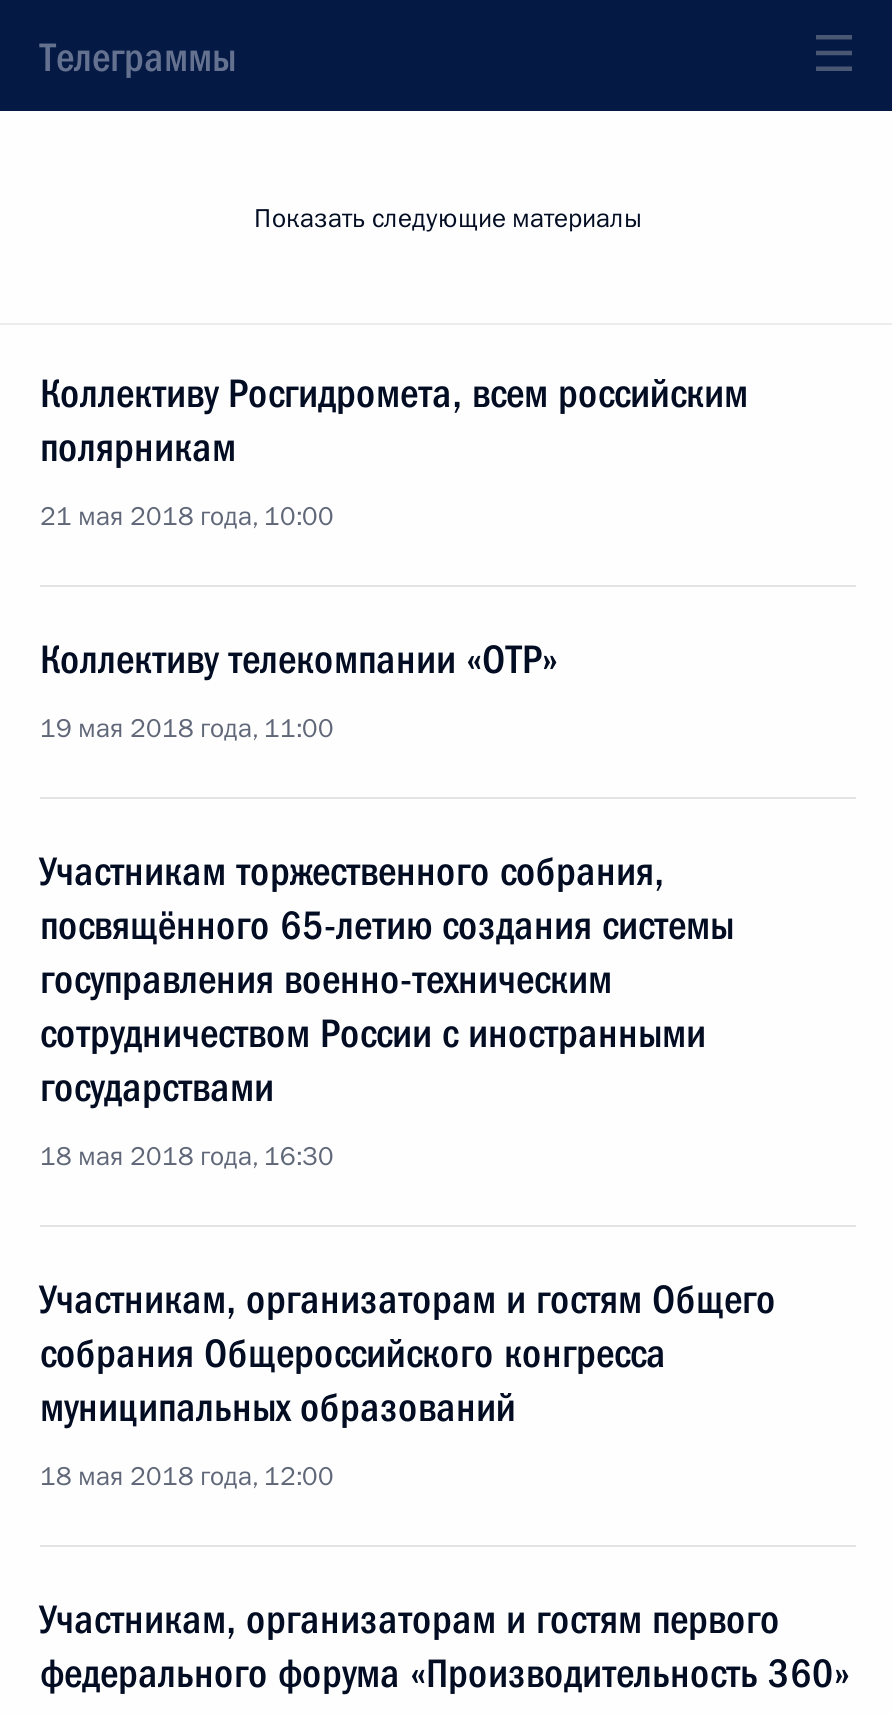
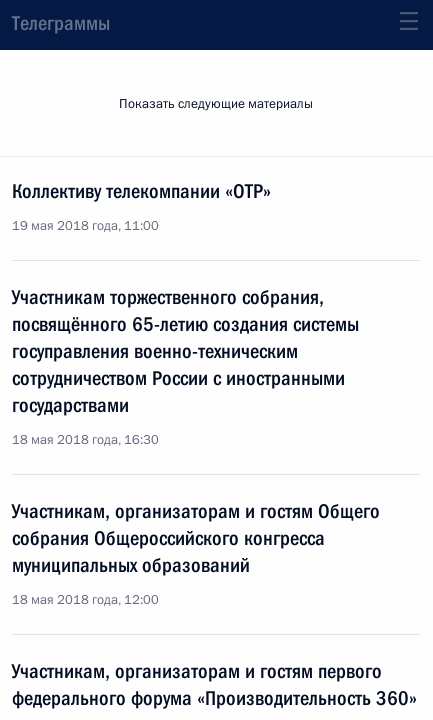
- Коллективу Росгидромета, всем российским
- полярникам
- 21 мая 2018 года, 10:00
